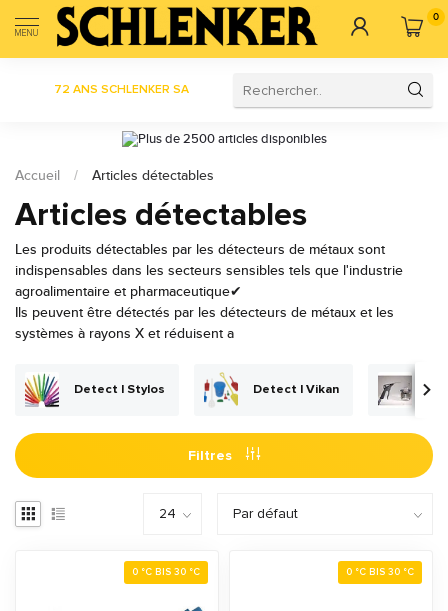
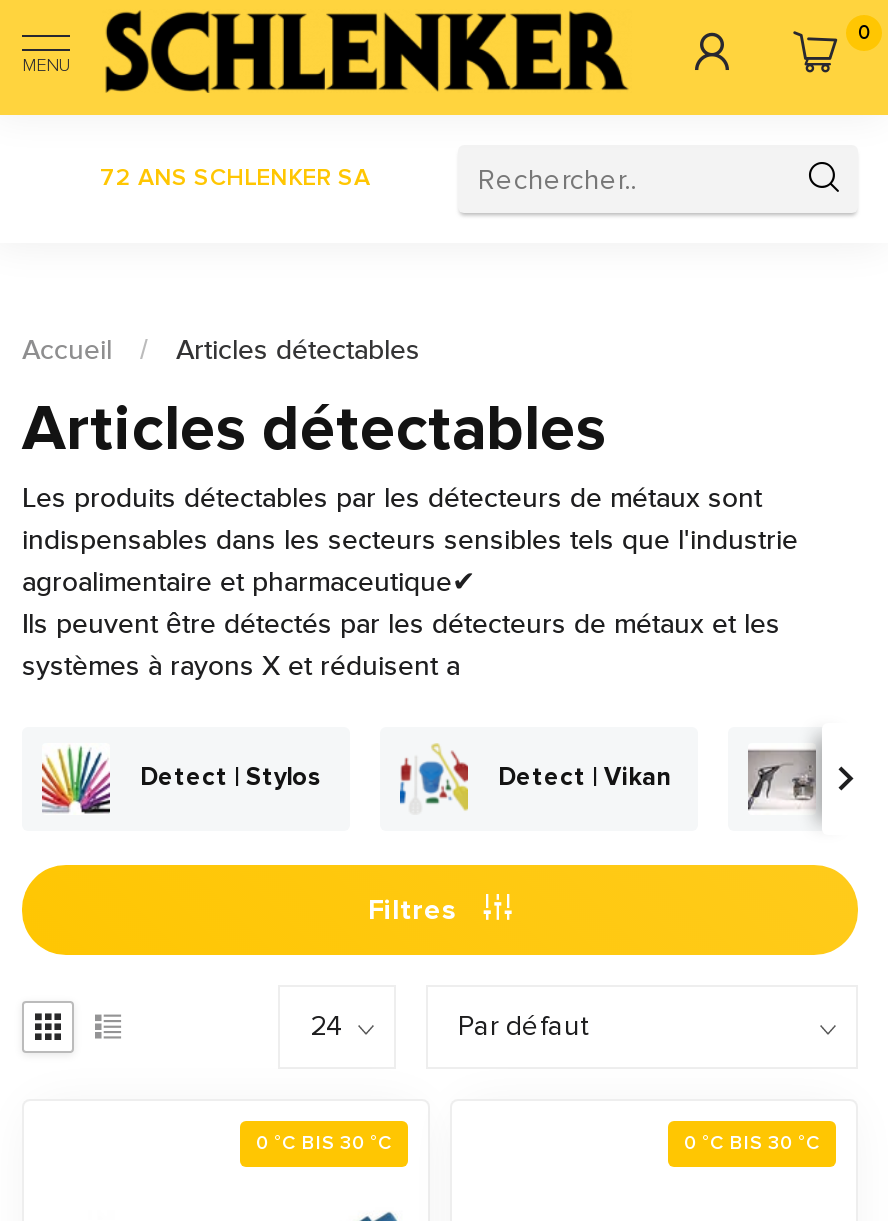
- Plus de 2500 articles disponibles
